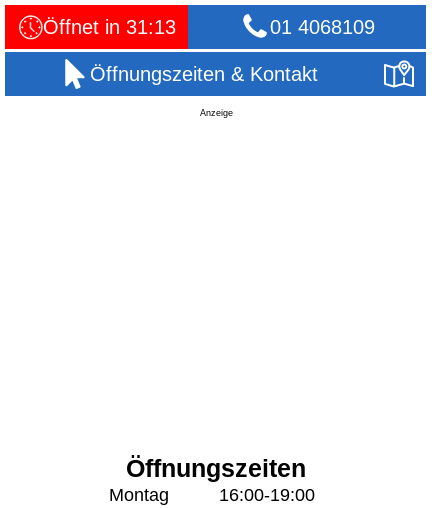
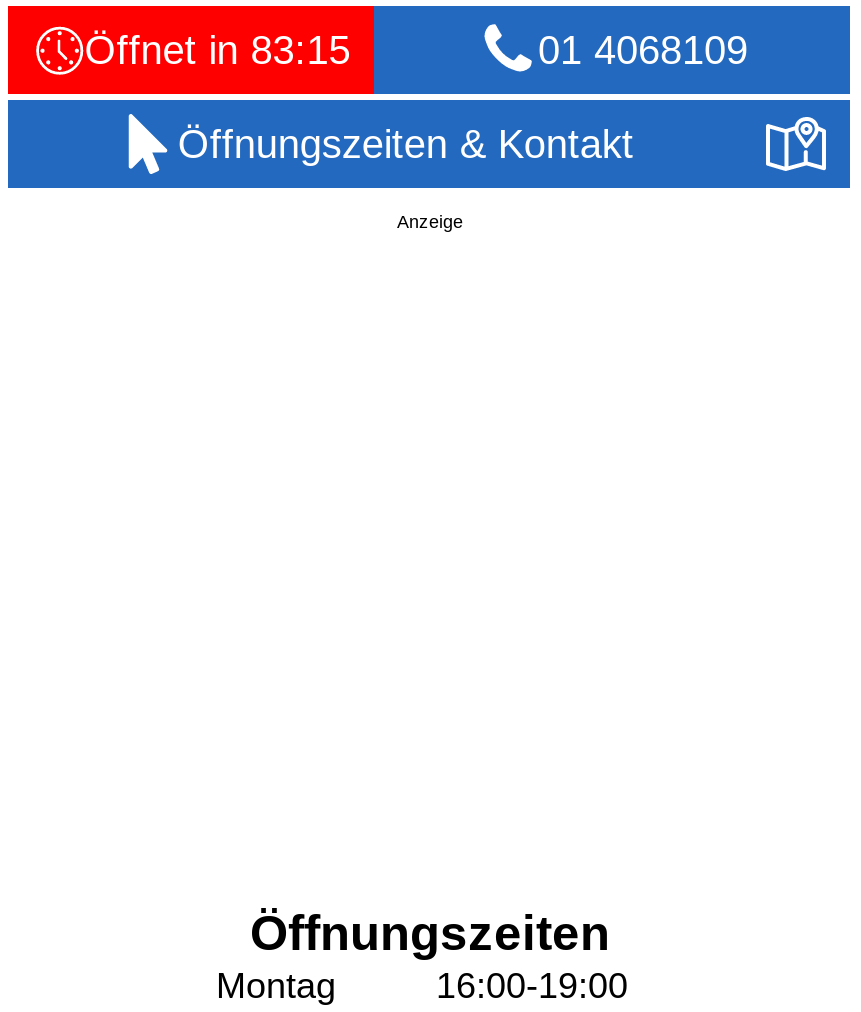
- Öffnet in 31:13
+ Öffnet in 83:15
